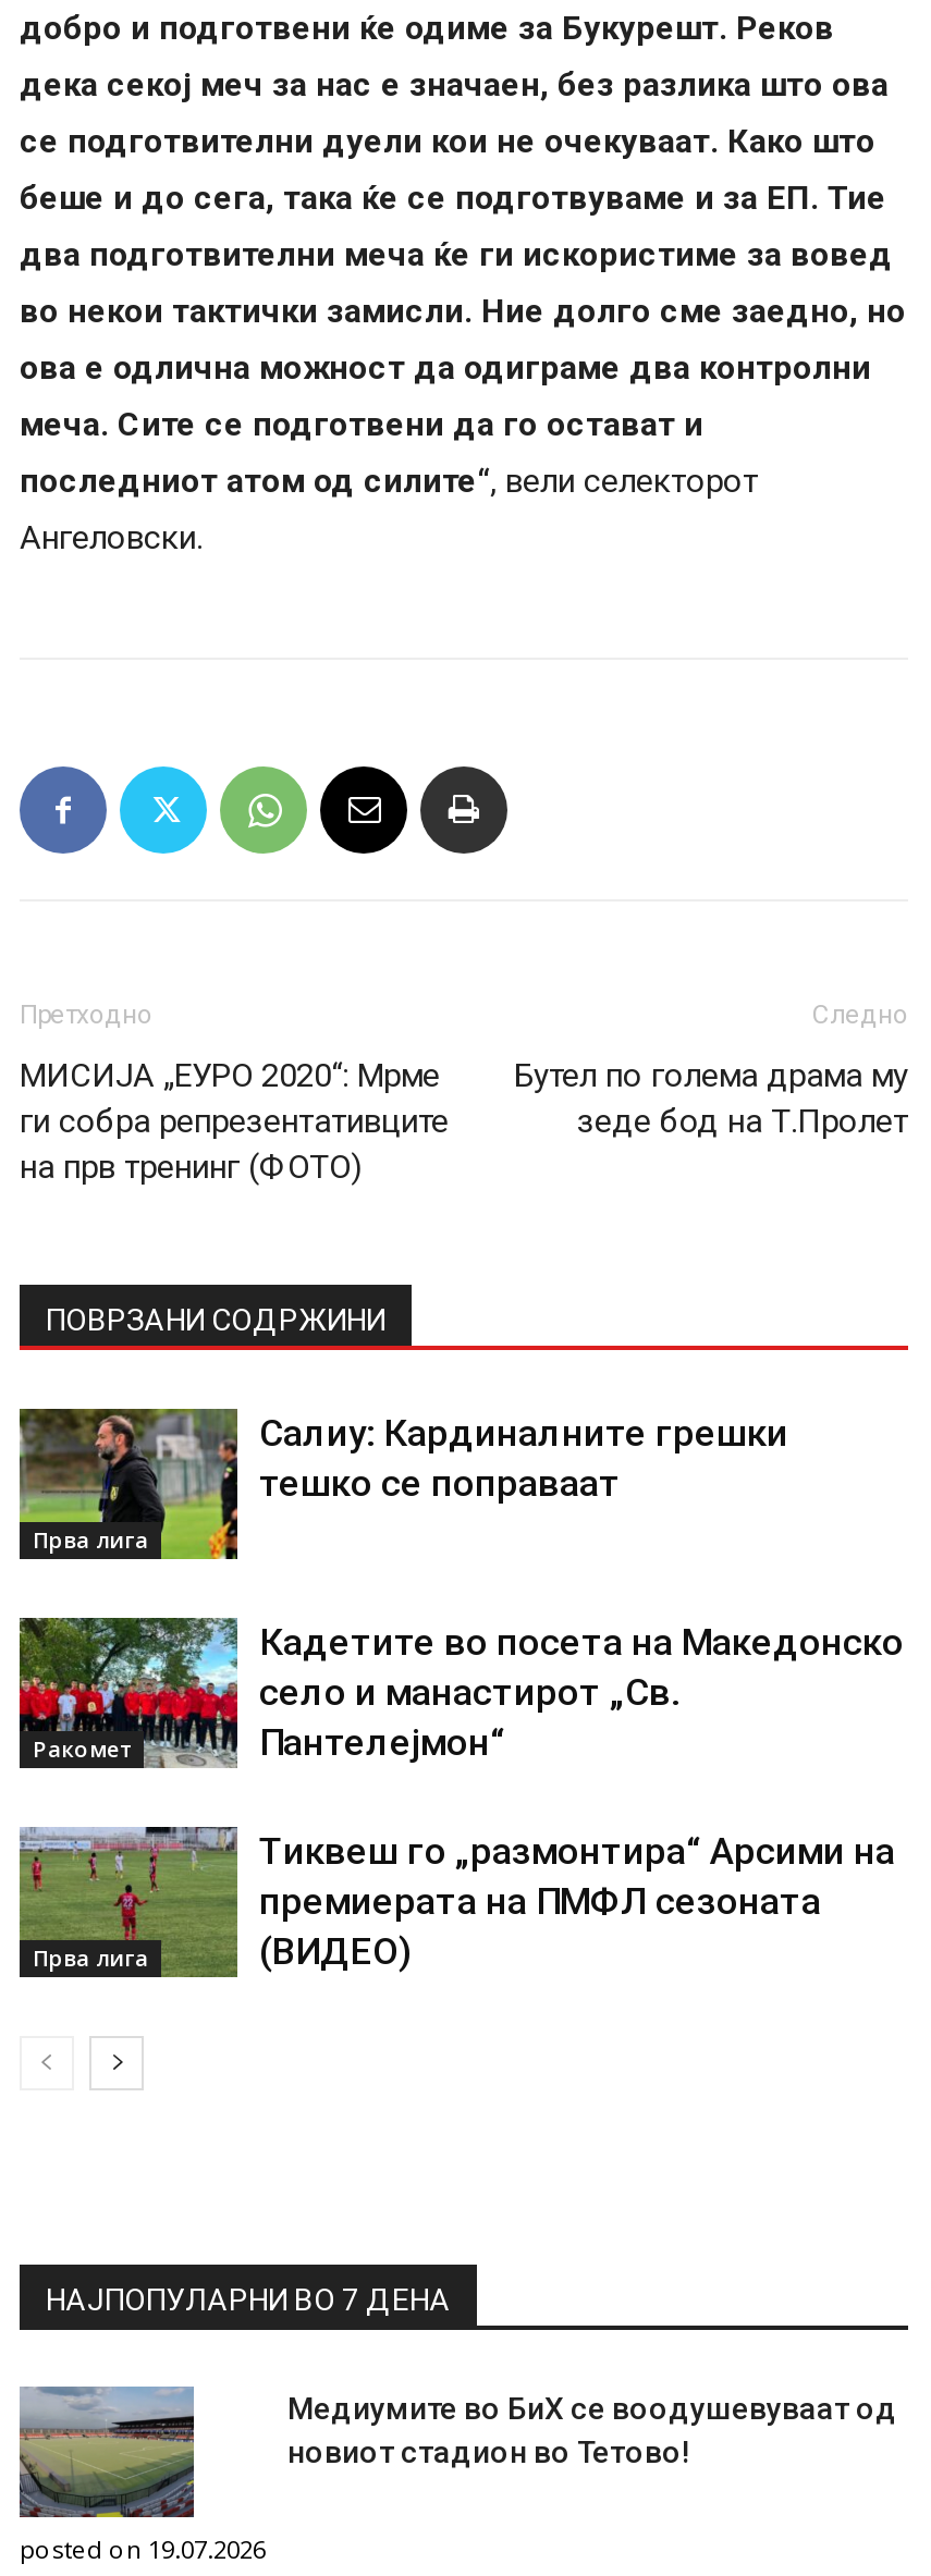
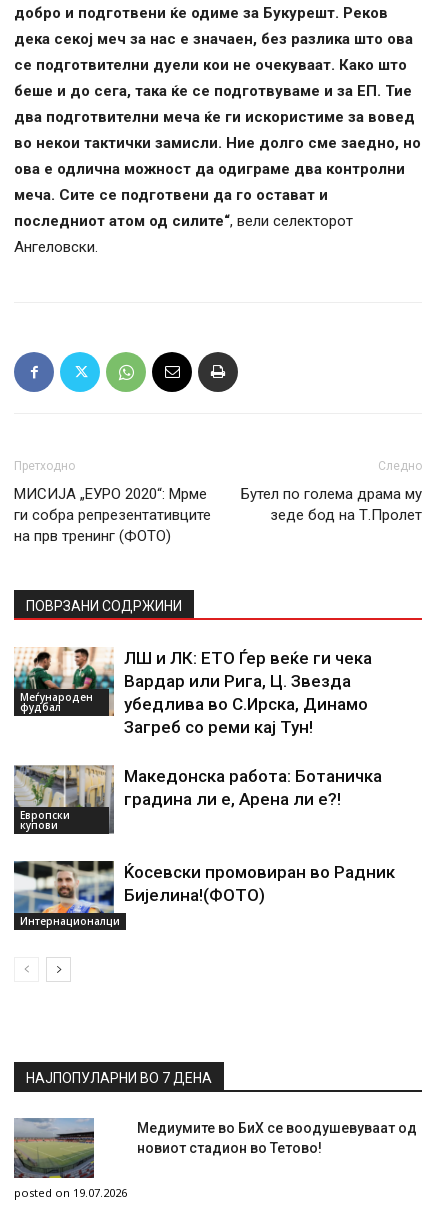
- [image]
- Прва лига
+ [image]
+ Меѓународен
+ фудбал

- Салиу: Кардиналните грешки
- тешко се поправаат
+ ЛШ и ЛК: ЕТО Ѓер веќе ги чека
+ Вардар или Рига, Ц. Звезда
+ убедлива во С.Ирска, Динамо
+ Загреб со реми кај Тун!

- [image]
- Ракомет
+ [image]
+ Европски
+ купови

- Кадетите во посета на Македонско
- село и манастирот „Св.
- Пантелејмон“
+ Македонска работа: Ботаничка
+ градина ли е, Арена ли е?!

- [image]
- Прва лига
+ [image]
+ Интернационалци

- Тиквеш го „размонтира“ Арсими на
- премиерата на ПМФЛ сезоната
- (ВИДЕО)
+ Ќосевски промовиран во Радник
+ Бијелина!(ФОТО)
